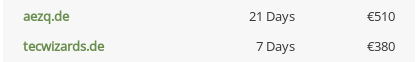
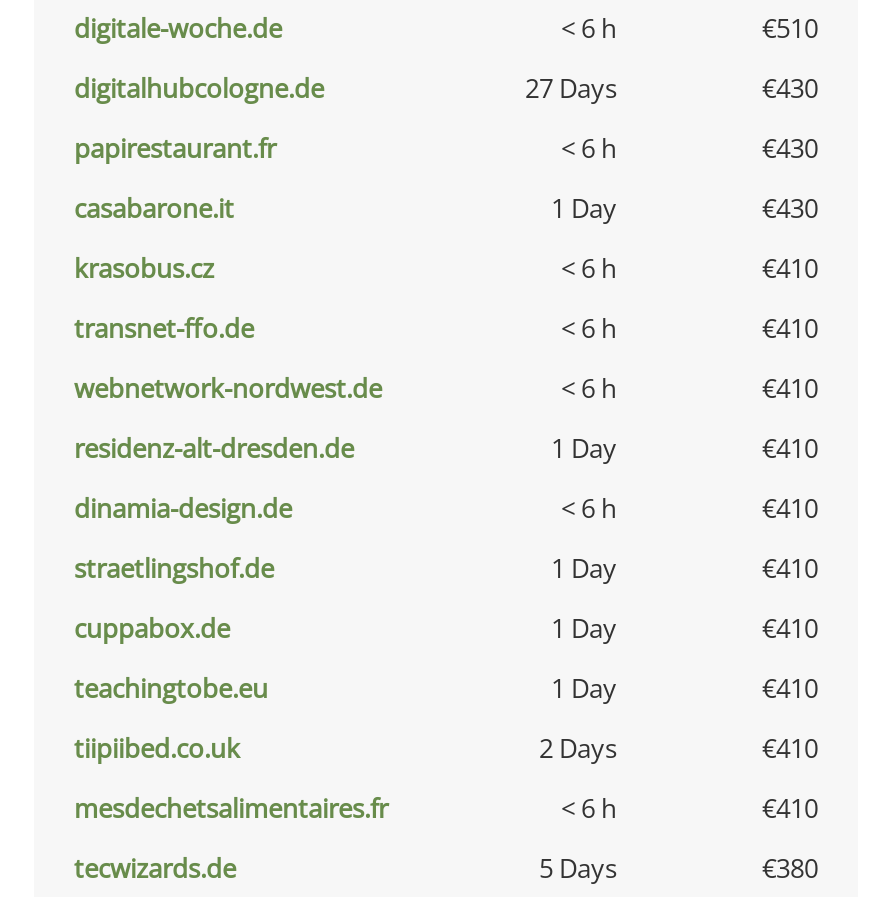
- aezq.de
- 21 Days
+ digitale-woche.de
+ < 6 h

+ digitalhubcologne.de
+ 27 Days
+ €430
+ papirestaurant.fr
+ < 6 h
+ €430
+ casabarone.it
+ 1 Day
+ €430
+ krasobus.cz
+ < 6 h
+ €410
+ transnet-ffo.de
+ < 6 h
+ €410
+ webnetwork-nordwest.de
+ < 6 h
+ €410
+ residenz-alt-dresden.de
+ 1 Day
+ €410
+ dinamia-design.de
+ < 6 h
+ €410
+ straetlingshof.de
+ 1 Day
+ €410
+ cuppabox.de
+ 1 Day
+ €410
+ teachingtobe.eu
+ 1 Day
+ €410
+ tiipiibed.co.uk
+ 2 Days
+ €410
+ mesdechetsalimentaires.fr
+ < 6 h
+ €410

- 7 Days
+ 5 Days
